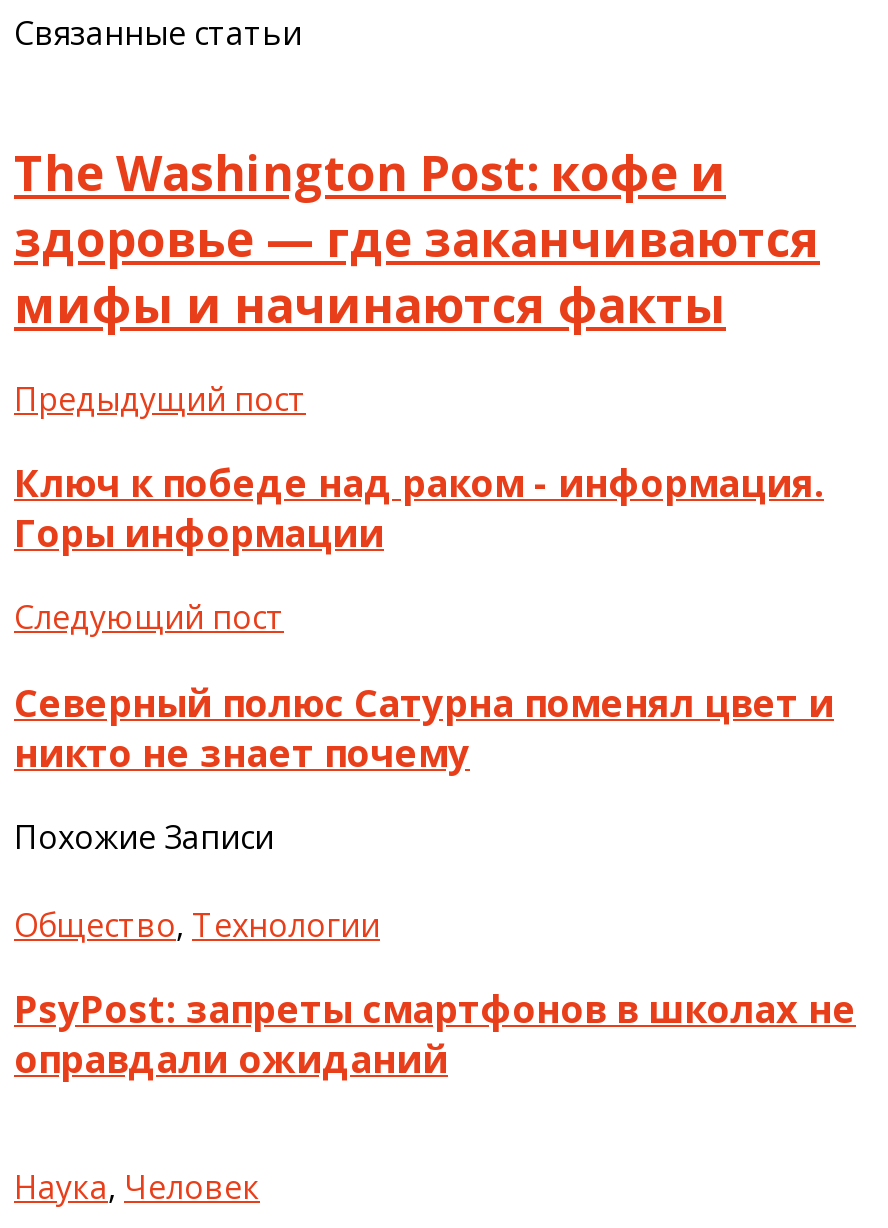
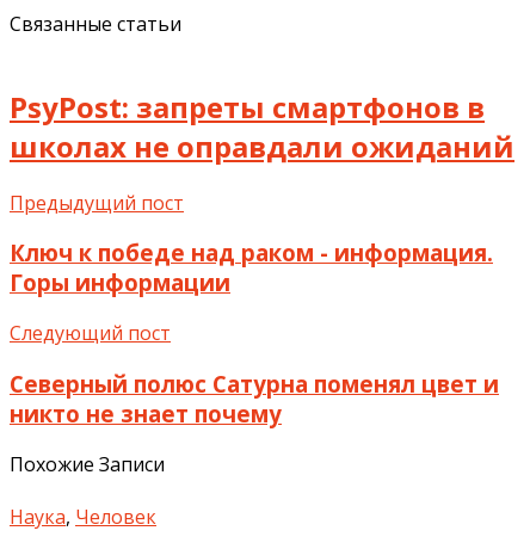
- The Washington Post: кофе и
- здоровье — где заканчиваются
- мифы и начинаются факты
+ PsyPost: запреты смартфонов в
+ школах не оправдали ожиданий

- Общество, Технологии
- PsyPost: запреты смартфонов в школах не
- оправдали ожиданий
